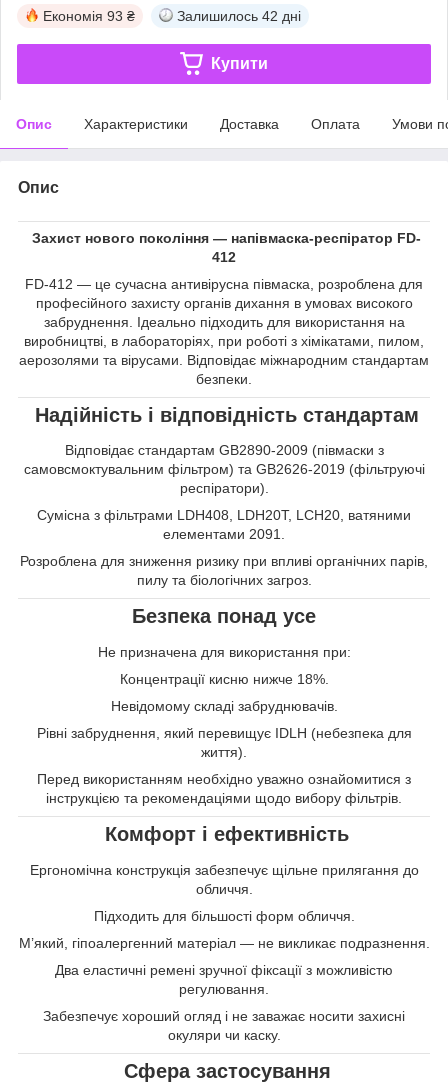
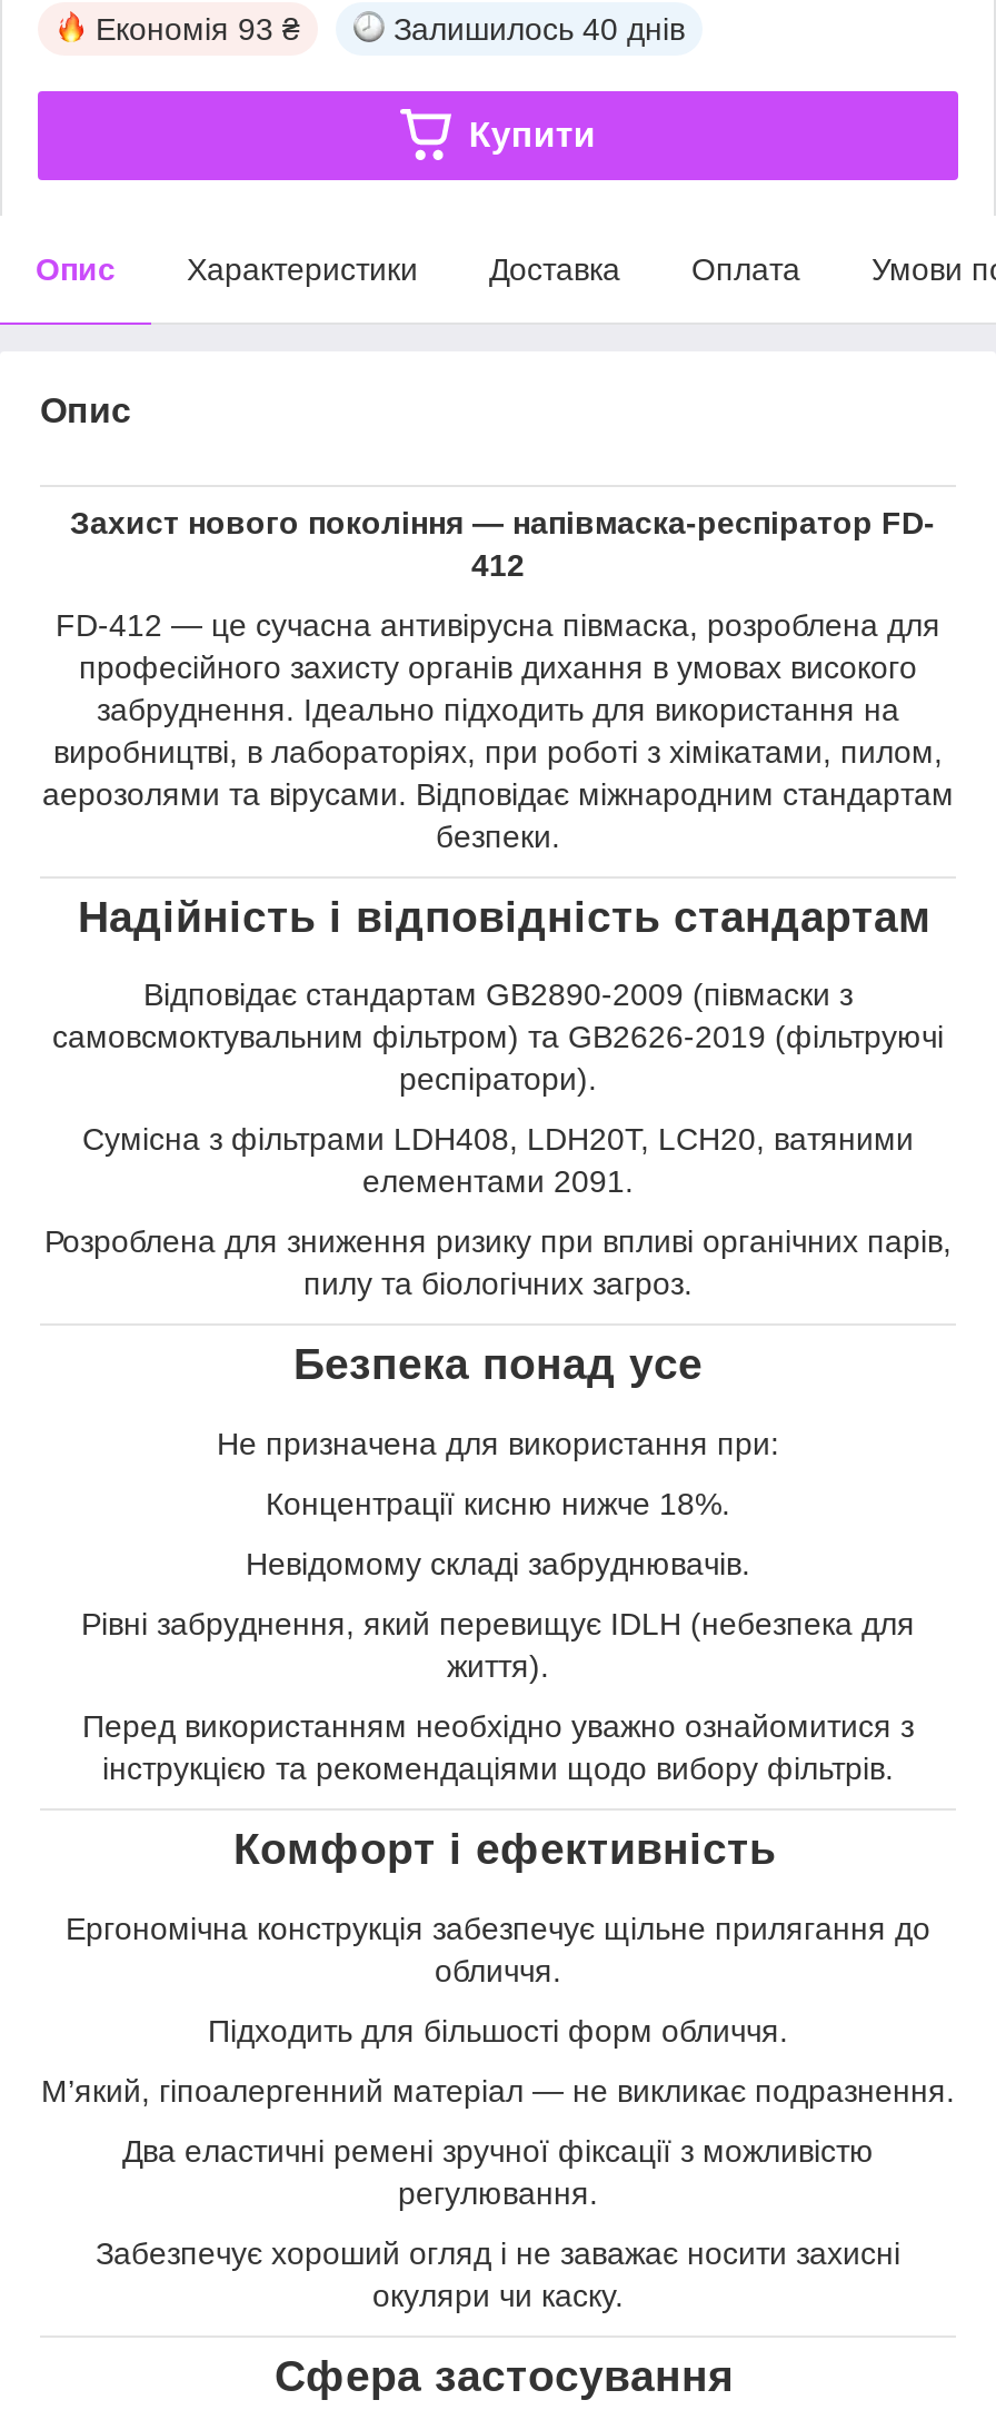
- Залишилось 42 дні
+ Залишилось 40 днів
